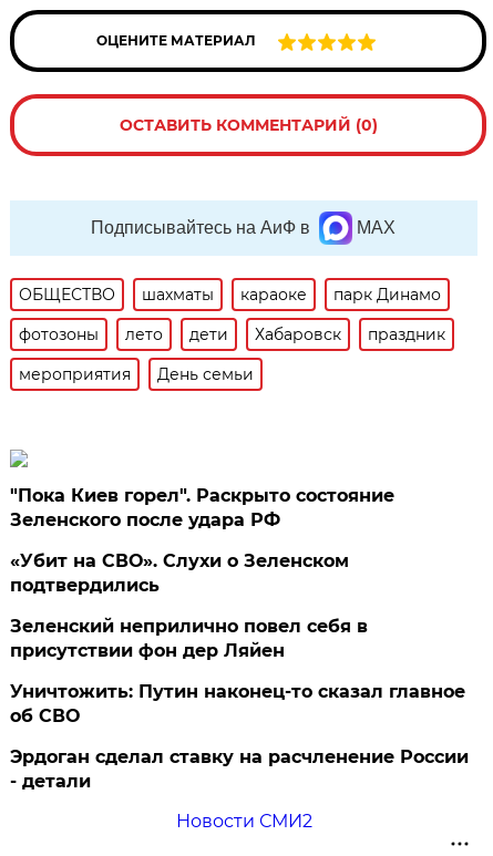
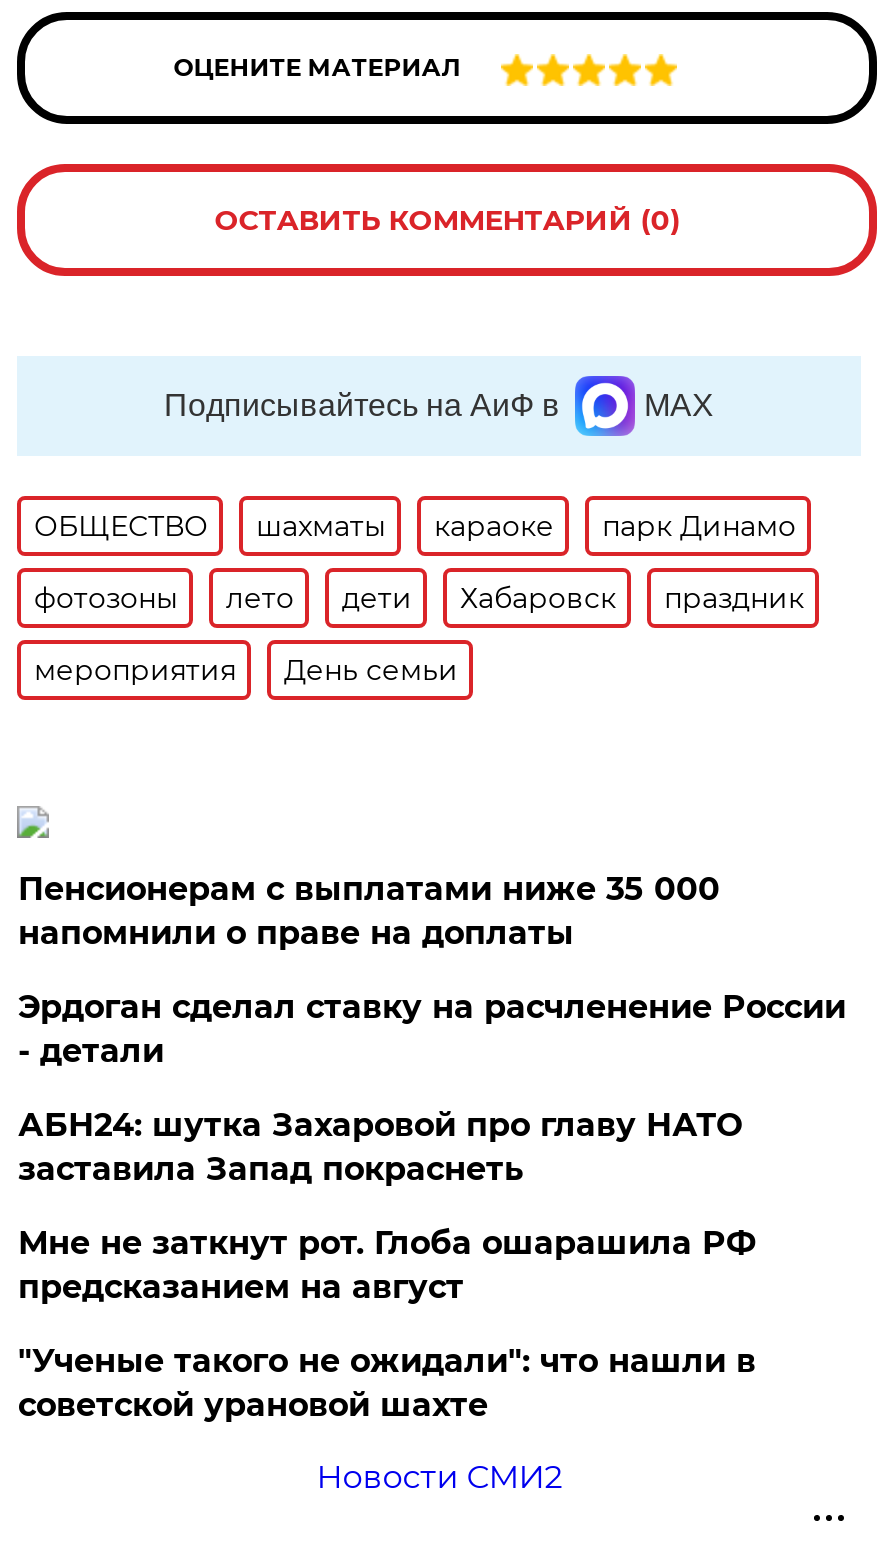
- "Пока Киев горел". Раскрыто состояние
- Зеленского после удара РФ
- «Убит на СВО». Слухи о Зеленском
- подтвердились
- Зеленский неприлично повел cебя в
- присутствии фон дер Ляйен
- Уничтожить: Путин наконец-то сказал главное
- об СВО
+ Пенсионерам с выплатами ниже 35 000
+ напомнили о праве на доплаты

moved up: Эрдоган сделал ставку на расчленение России | - детали

+ АБН24: шутка Захаровой про главу НАТО
+ заставила Запад покраснеть
+ Мне не заткнут рот. Глоба ошарашила РФ
+ предсказанием на август
+ "Ученые такого не ожидали": что нашли в
+ советской урановой шахте
